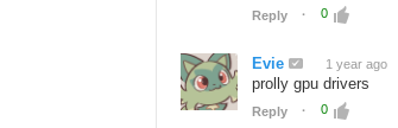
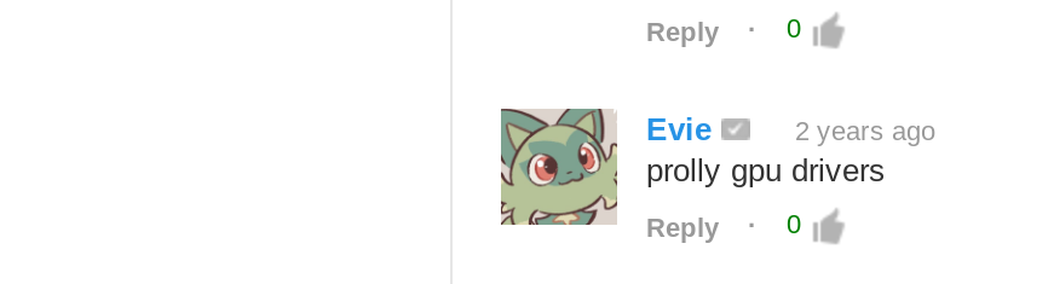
- 1 year ago
+ 2 years ago
